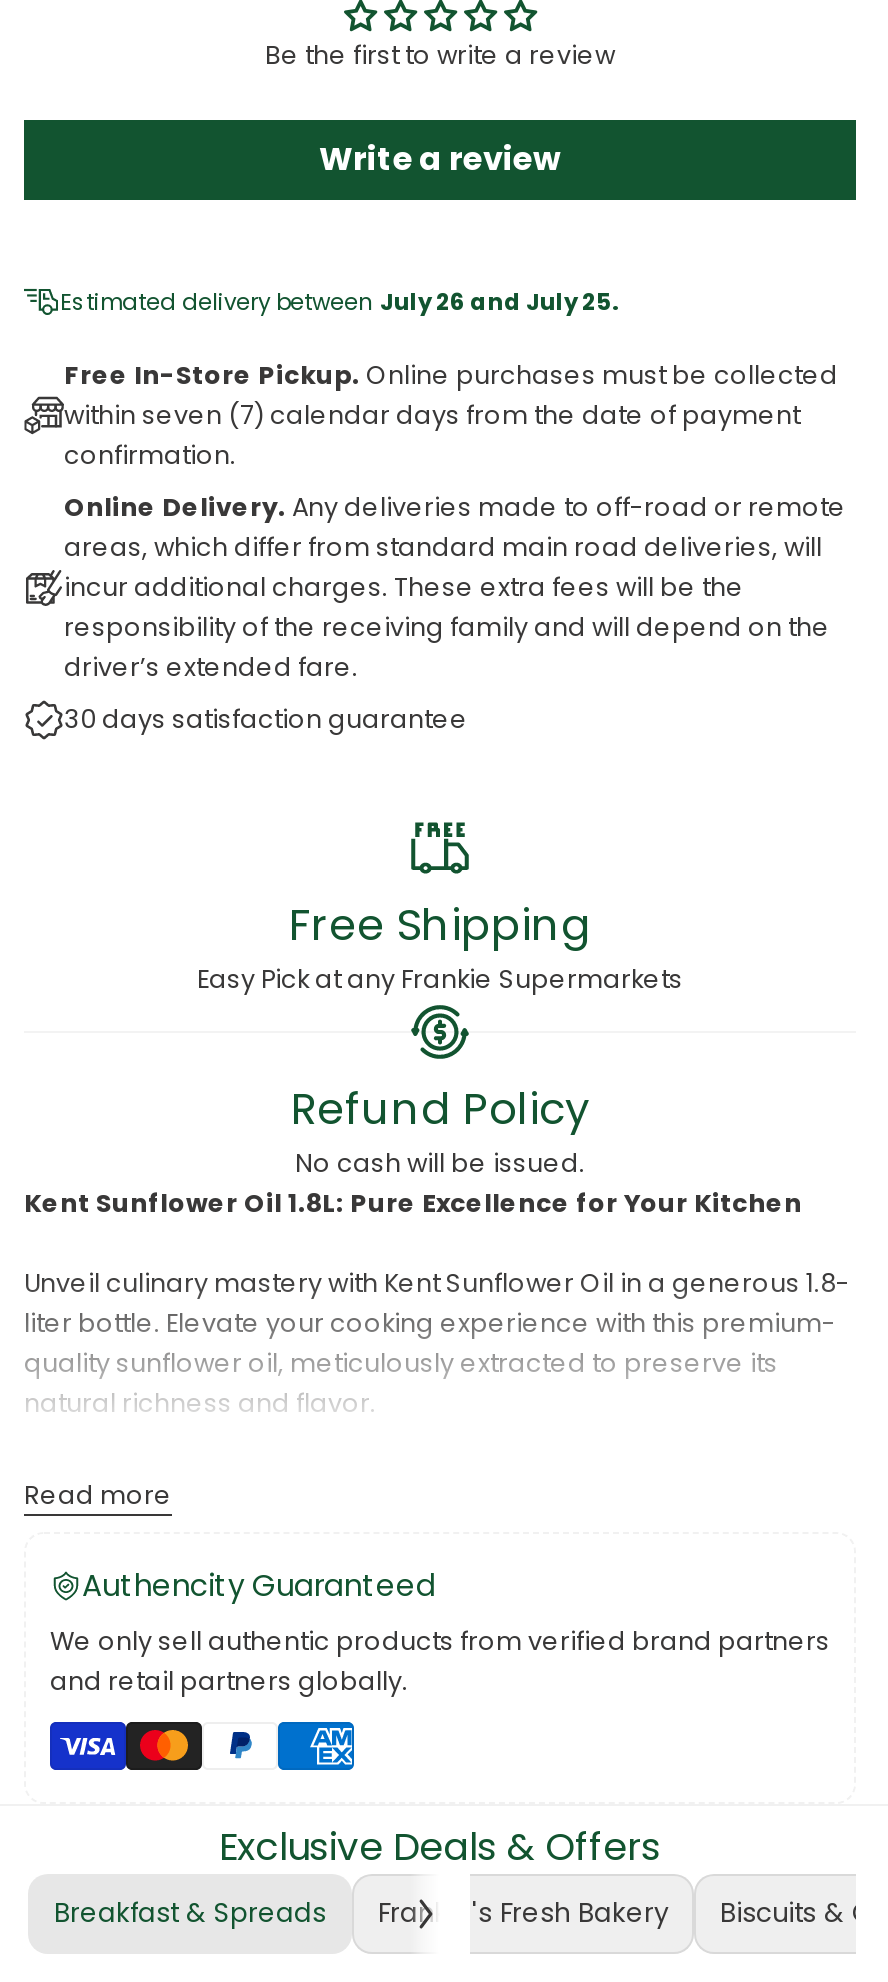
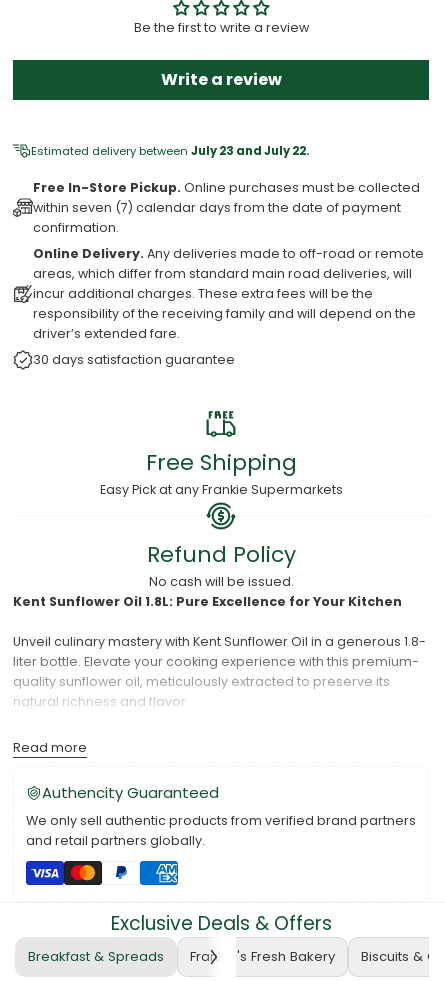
- Estimated delivery between July 26 and July 25.
+ Estimated delivery between July 23 and July 22.
